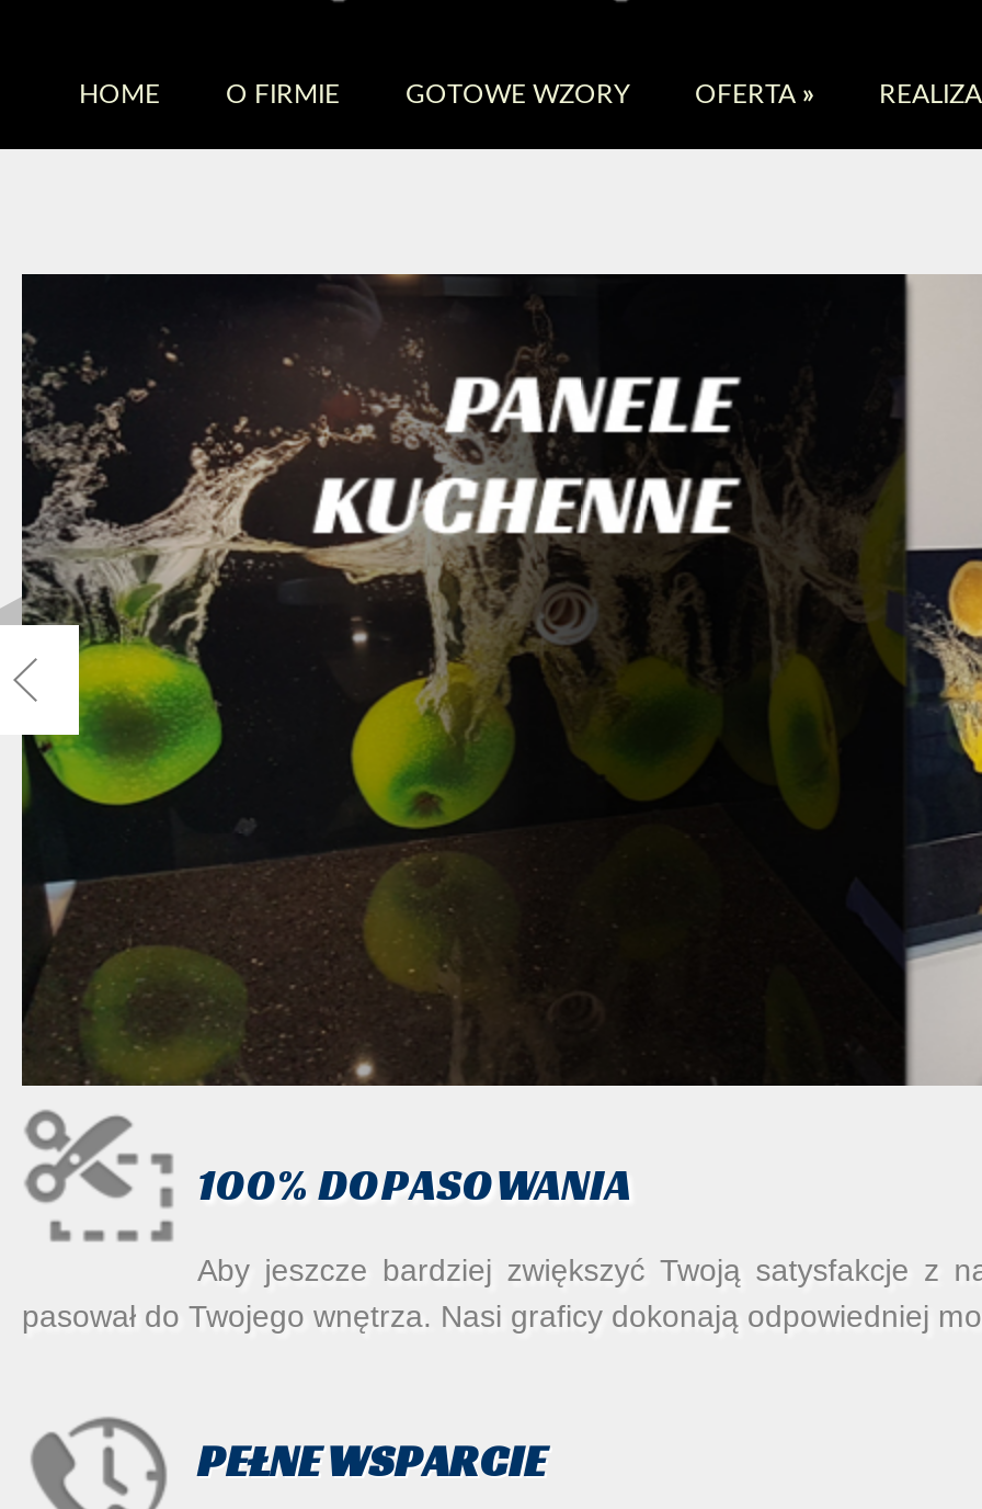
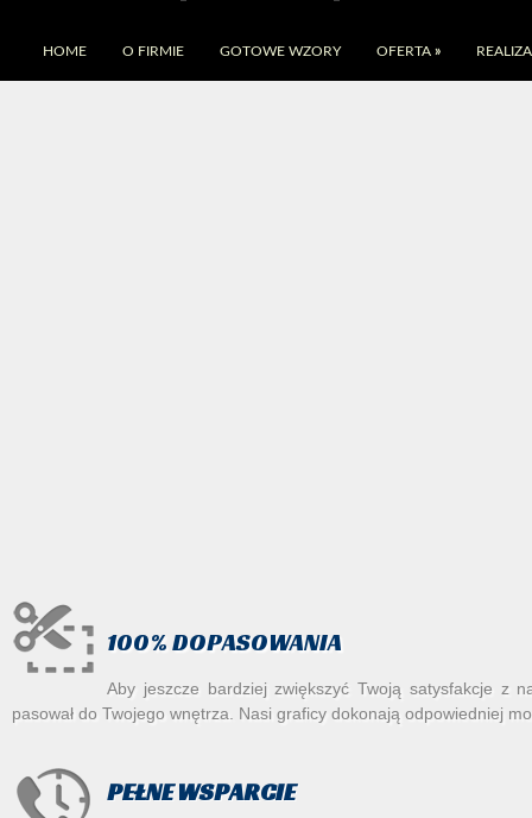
- [image]
